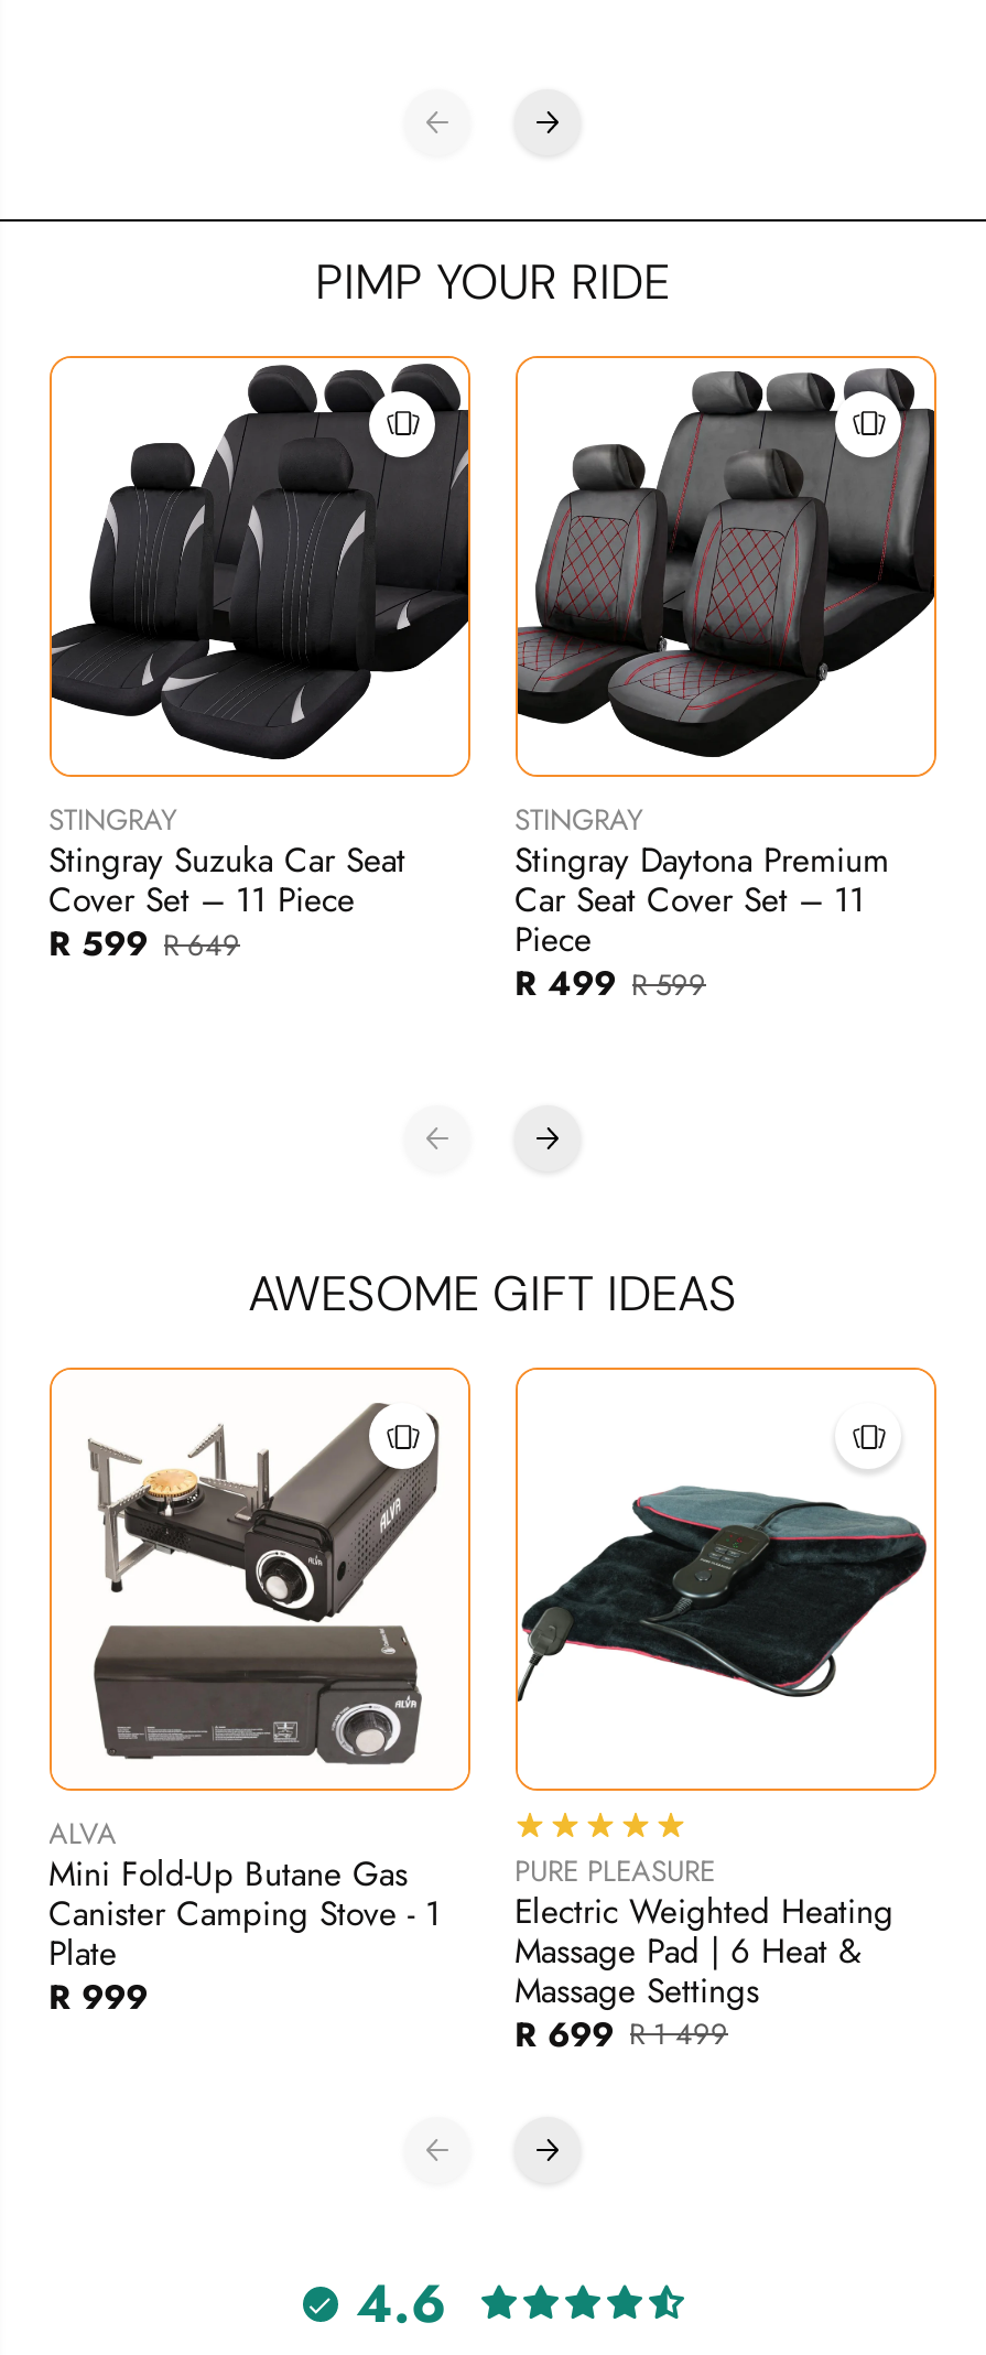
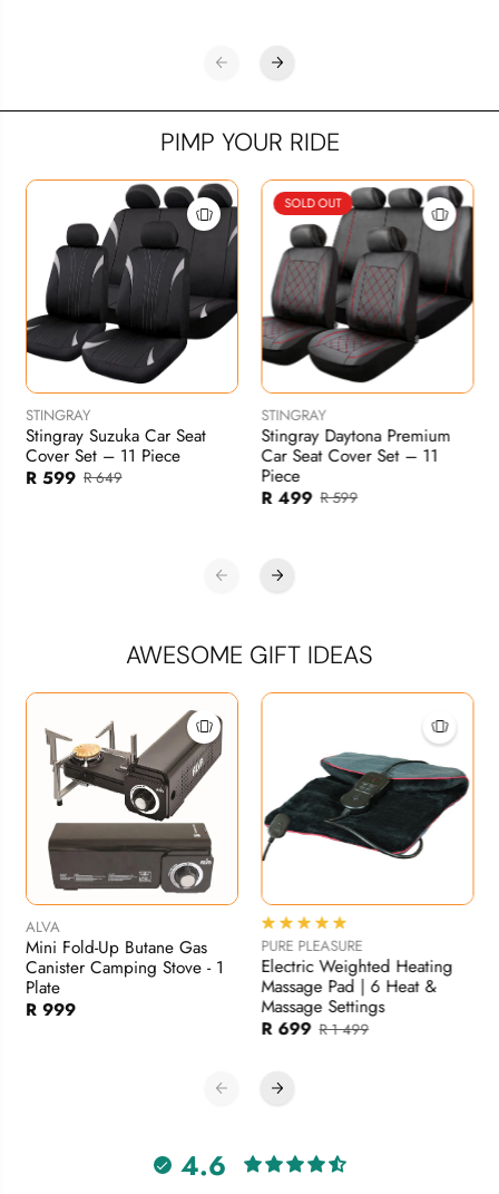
+ SOLD OUT
